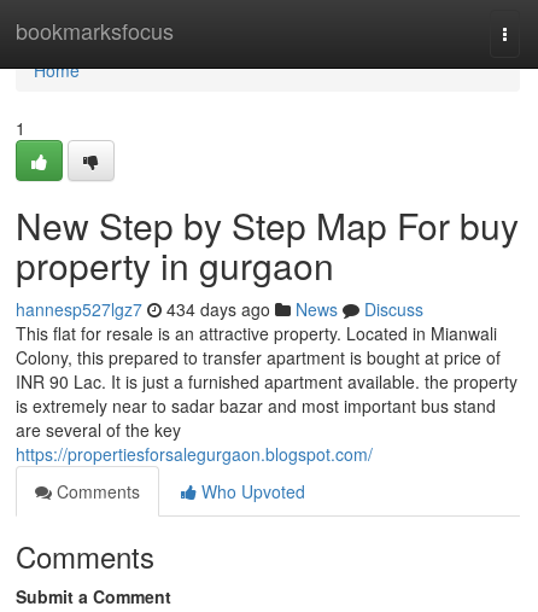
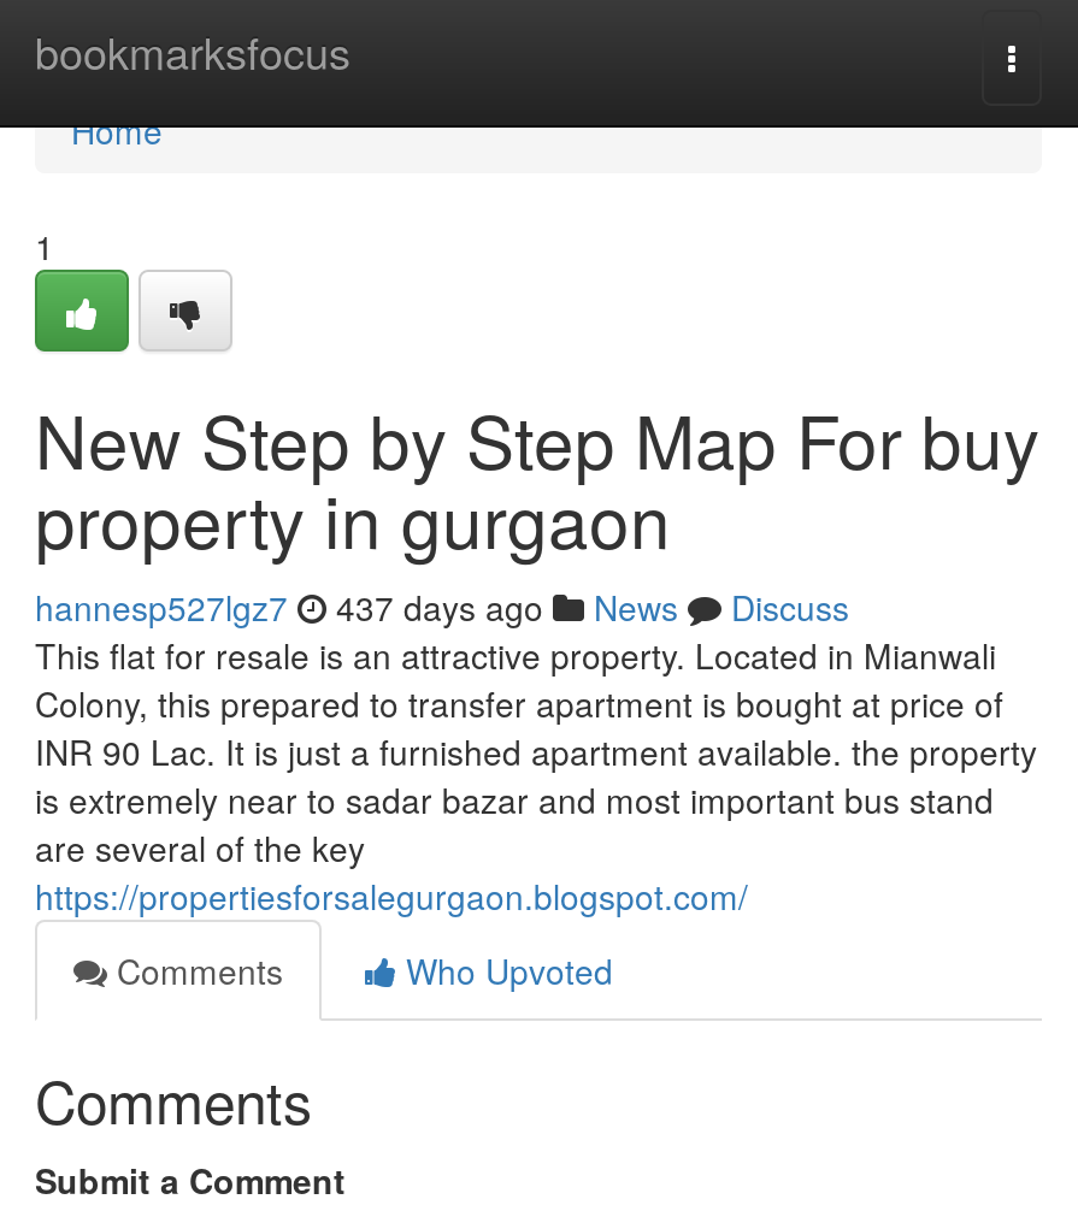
- hannesp527lgz7 434 days ago News Discuss
+ hannesp527lgz7 437 days ago News Discuss
